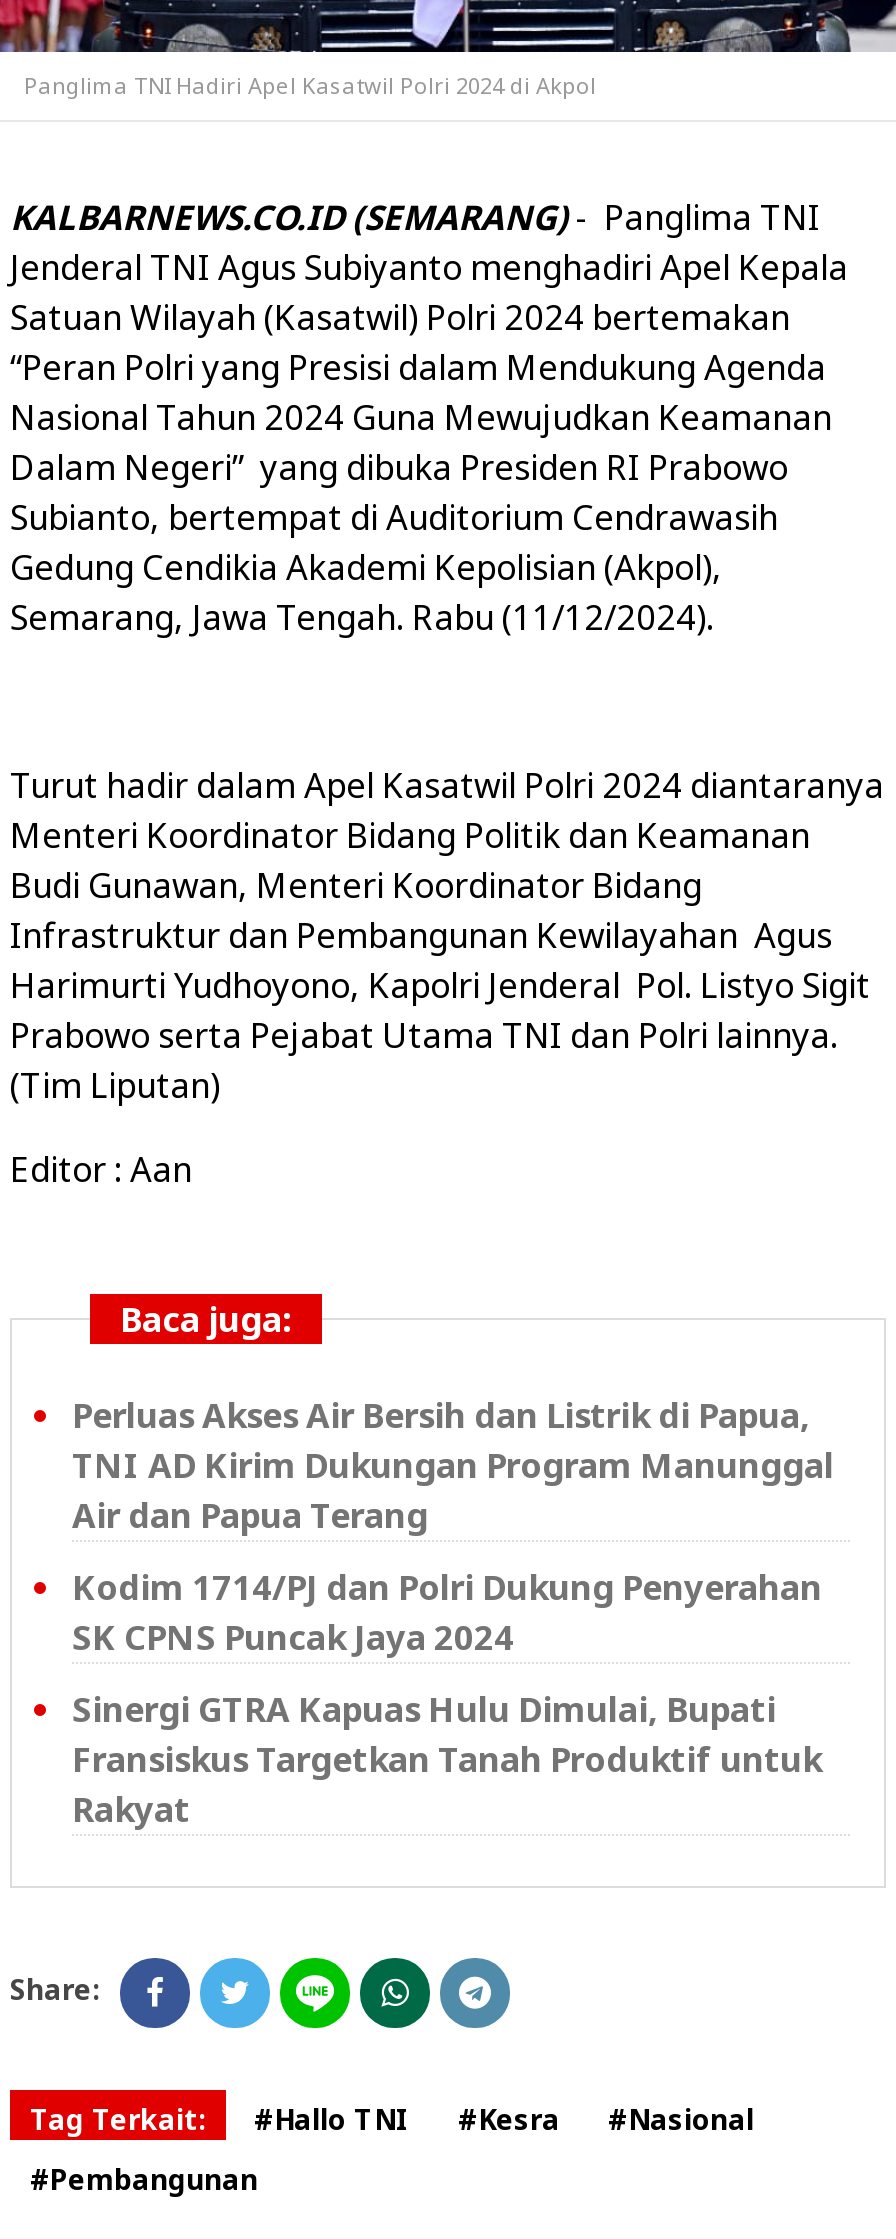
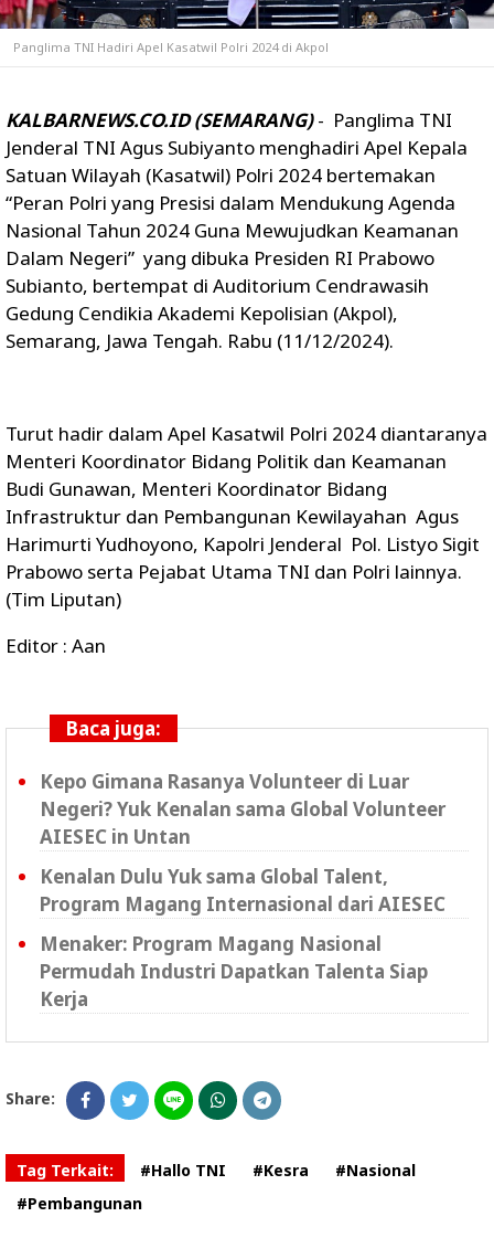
- Perluas Akses Air Bersih dan Listrik di Papua,
- TNI AD Kirim Dukungan Program Manunggal
- Air dan Papua Terang
+ Kepo Gimana Rasanya Volunteer di Luar
+ Negeri? Yuk Kenalan sama Global Volunteer
+ AIESEC in Untan

- Kodim 1714/PJ dan Polri Dukung Penyerahan
- SK CPNS Puncak Jaya 2024
+ Kenalan Dulu Yuk sama Global Talent,
+ Program Magang Internasional dari AIESEC

- Sinergi GTRA Kapuas Hulu Dimulai, Bupati
- Fransiskus Targetkan Tanah Produktif untuk
- Rakyat
+ Menaker: Program Magang Nasional
+ Permudah Industri Dapatkan Talenta Siap
+ Kerja
